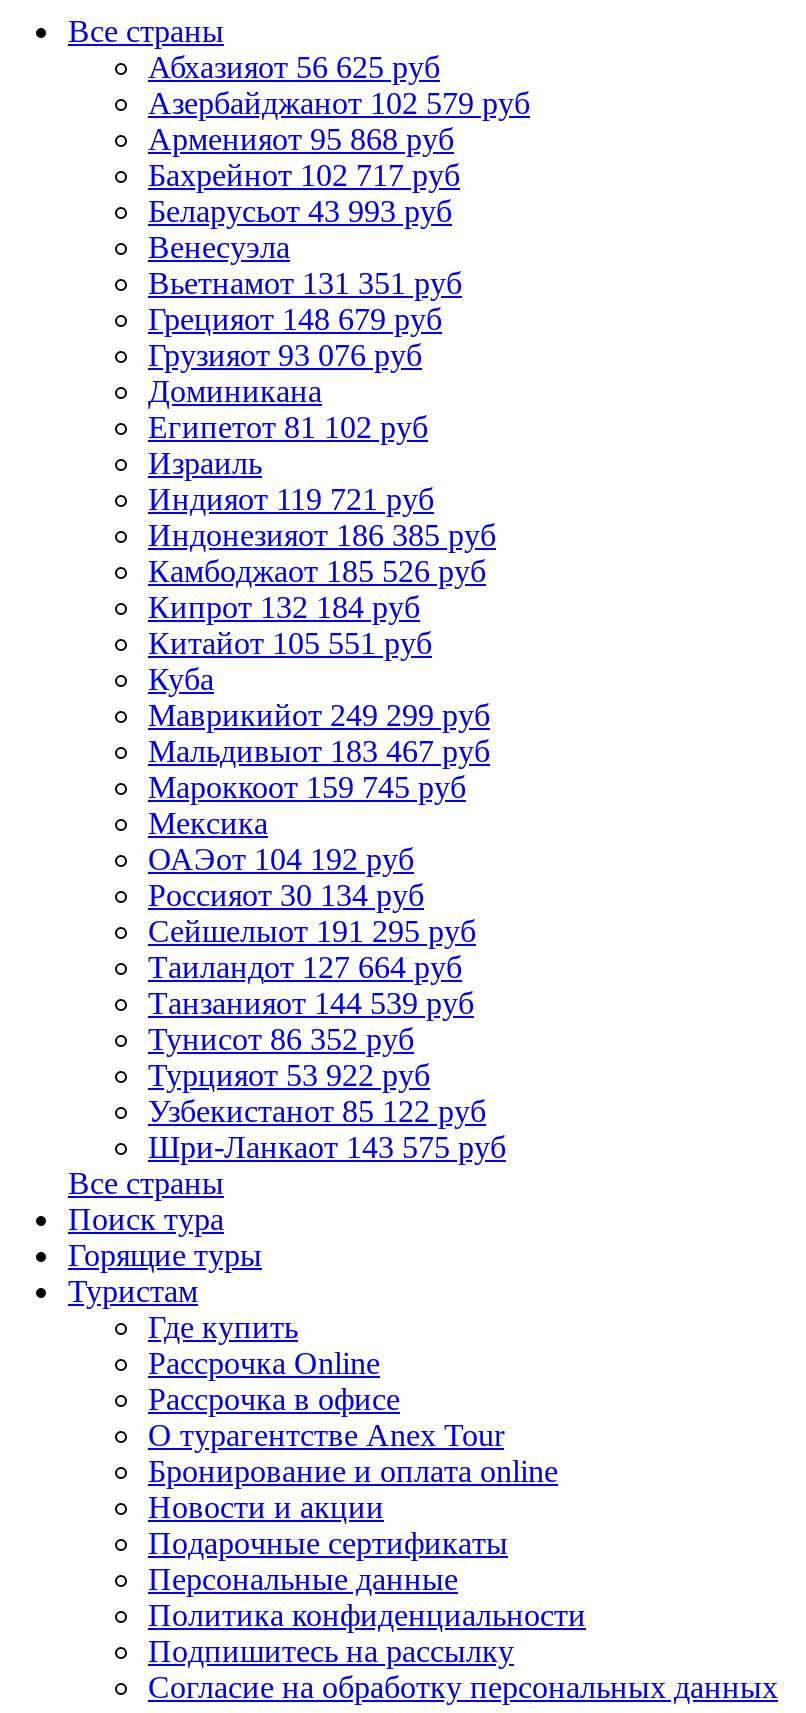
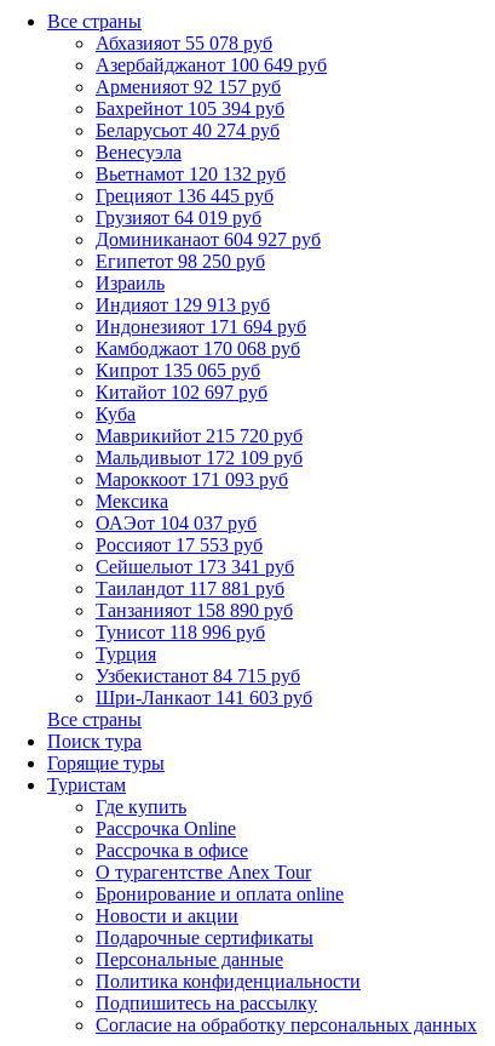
- Абхазияот 56 625 руб
+ Абхазияот 55 078 руб

- Азербайджанот 102 579 руб
+ Азербайджанот 100 649 руб

- Арменияот 95 868 руб
+ Арменияот 92 157 руб

- Бахрейнот 102 717 руб
+ Бахрейнот 105 394 руб

- Беларусьот 43 993 руб
+ Беларусьот 40 274 руб

- Вьетнамот 131 351 руб
- Грецияот 148 679 руб
- Грузияот 93 076 руб
- Доминикана
- Египетот 81 102 руб
+ Вьетнамот 120 132 руб
+ Грецияот 136 445 руб
+ Грузияот 64 019 руб
+ Доминиканаот 604 927 руб
+ Египетот 98 250 руб

- Индияот 119 721 руб
+ Индияот 129 913 руб

- Индонезияот 186 385 руб
+ Индонезияот 171 694 руб

- Камбоджаот 185 526 руб
+ Камбоджаот 170 068 руб

- Кипрот 132 184 руб
+ Кипрот 135 065 руб

- Китайот 105 551 руб
+ Китайот 102 697 руб

- Маврикийот 249 299 руб
+ Маврикийот 215 720 руб

- Мальдивыот 183 467 руб
+ Мальдивыот 172 109 руб

- Мароккоот 159 745 руб
+ Мароккоот 171 093 руб

- ОАЭот 104 192 руб
- Россияот 30 134 руб
- Сейшелыот 191 295 руб
- Таиландот 127 664 руб
- Танзанияот 144 539 руб
- Тунисот 86 352 руб
- Турцияот 53 922 руб
- Узбекистанот 85 122 руб
- Шри-Ланкаот 143 575 руб
+ ОАЭот 104 037 руб
+ Россияот 17 553 руб
+ Сейшелыот 173 341 руб
+ Таиландот 117 881 руб
+ Танзанияот 158 890 руб
+ Тунисот 118 996 руб
+ Турция
+ Узбекистанот 84 715 руб
+ Шри-Ланкаот 141 603 руб
